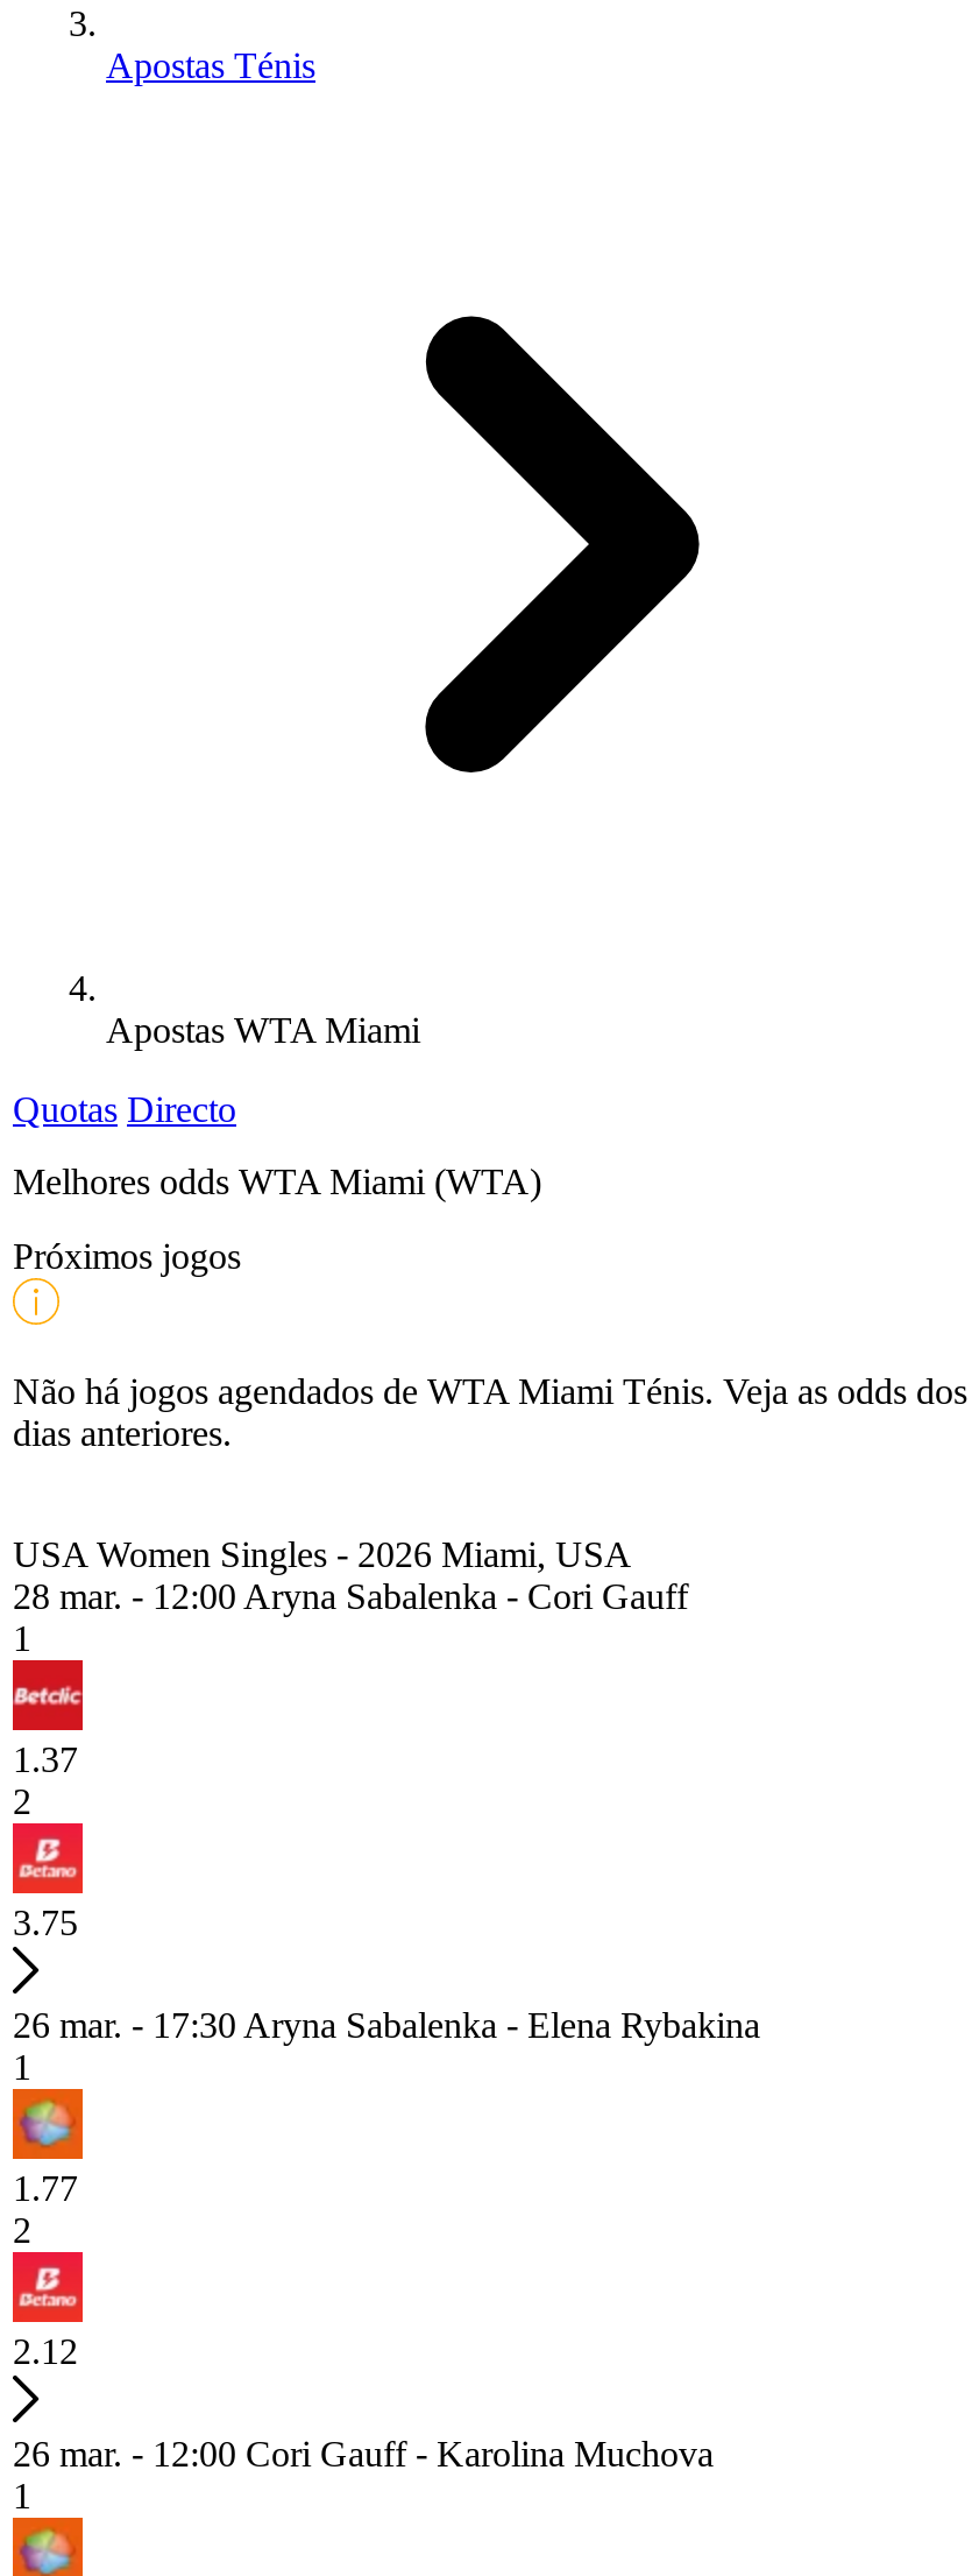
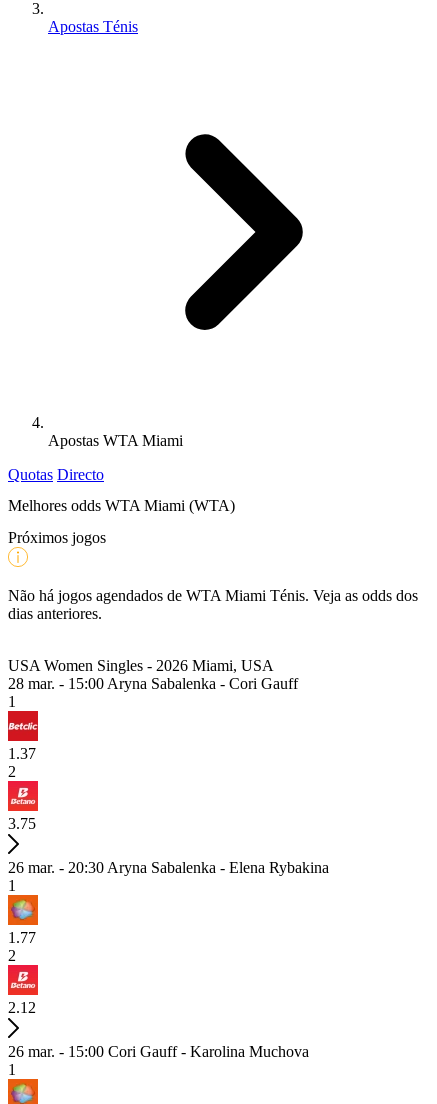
- 28 mar. - 12:00 Aryna Sabalenka - Cori Gauff
+ 28 mar. - 15:00 Aryna Sabalenka - Cori Gauff

- 26 mar. - 17:30 Aryna Sabalenka - Elena Rybakina
+ 26 mar. - 20:30 Aryna Sabalenka - Elena Rybakina

- 26 mar. - 12:00 Cori Gauff - Karolina Muchova
+ 26 mar. - 15:00 Cori Gauff - Karolina Muchova
